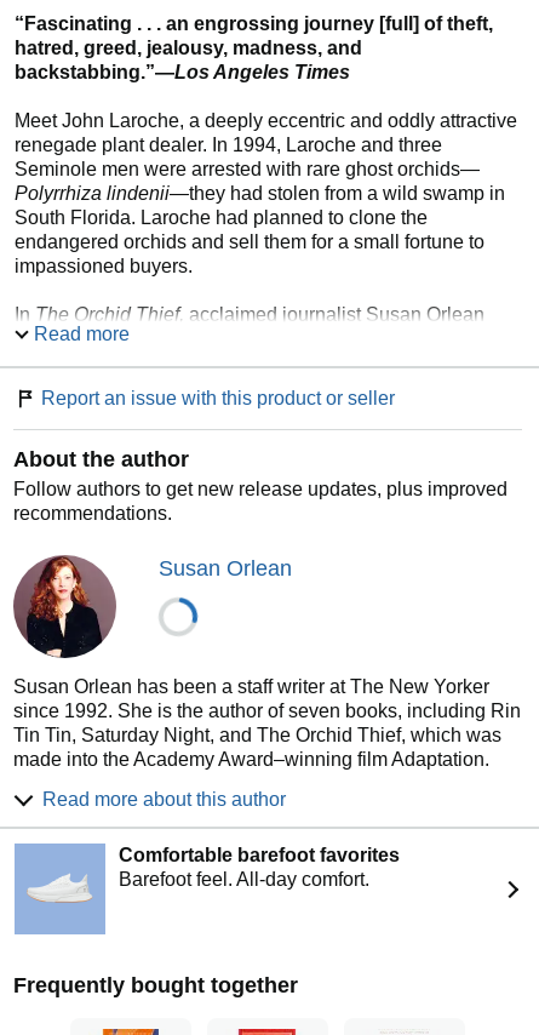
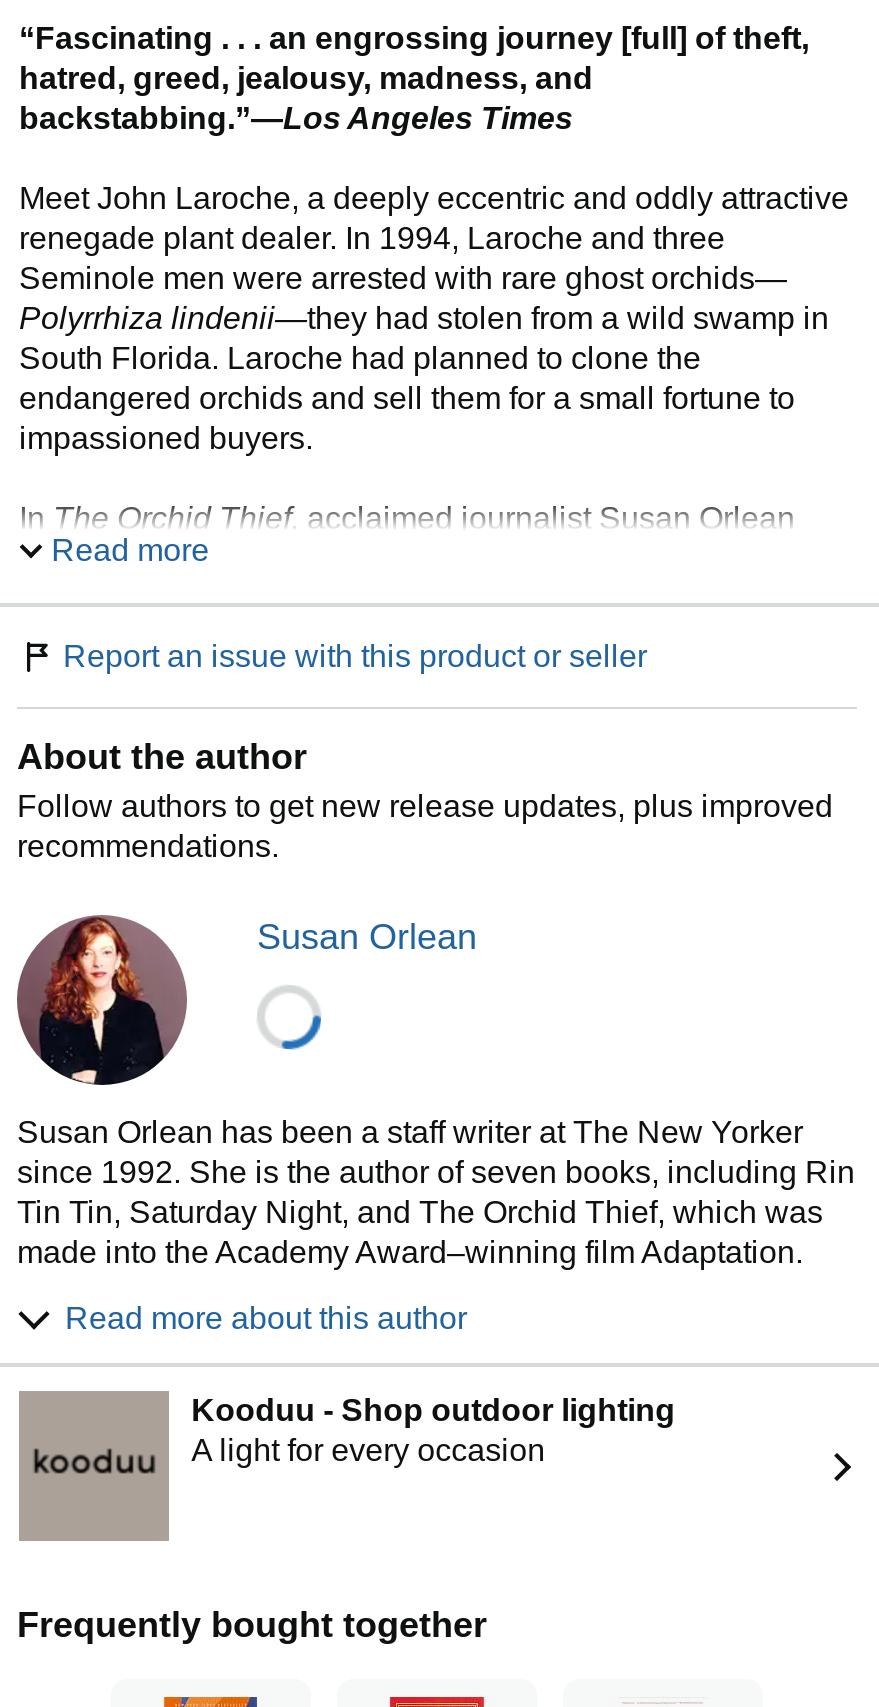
- [image]
- Comfortable barefoot favorites
- Barefoot feel. All-day comfort.
+ [image]
+ Kooduu - Shop outdoor lighting
+ A light for every occasion
